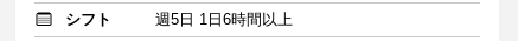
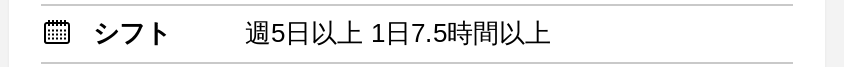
- 週5日 1日6時間以上
+ 週5日以上 1日7.5時間以上
